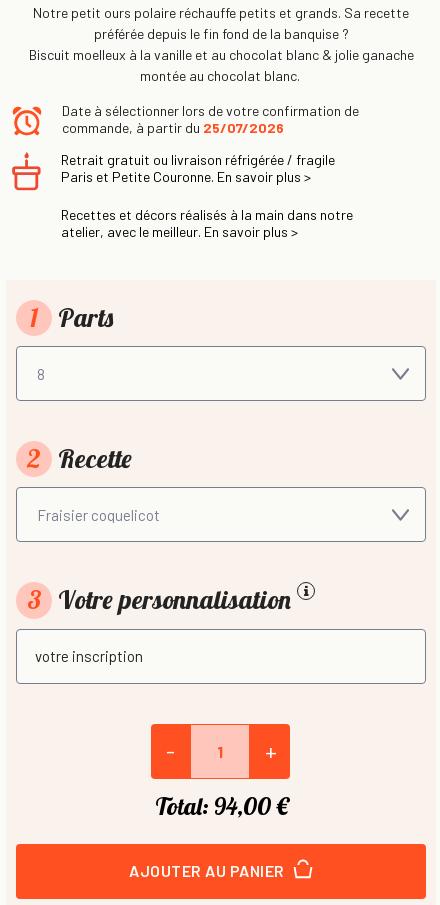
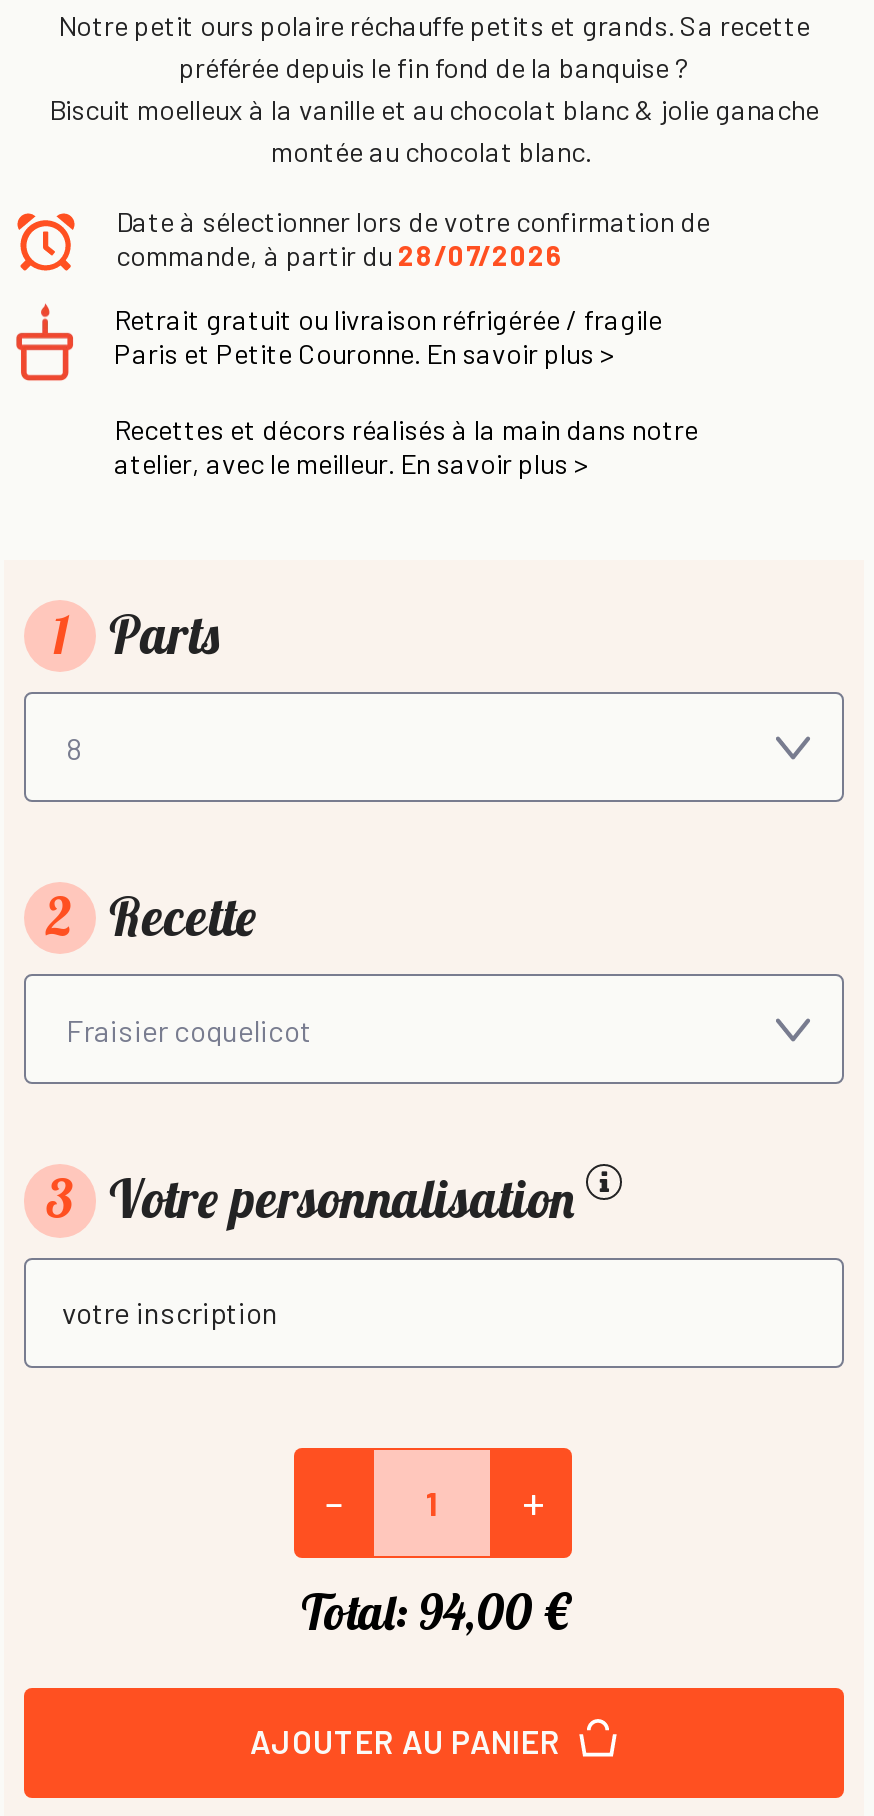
- commande, à partir du 25/07/2026
+ commande, à partir du 28/07/2026
